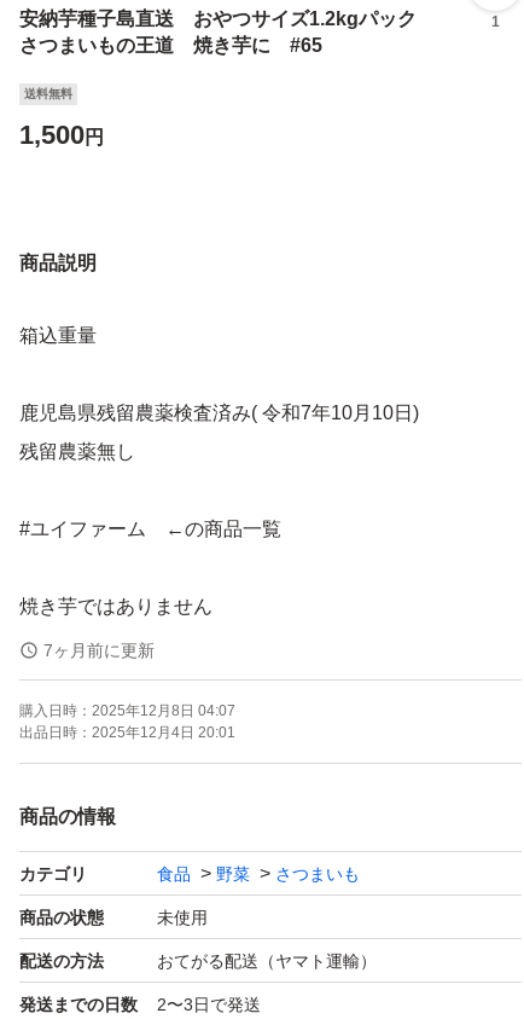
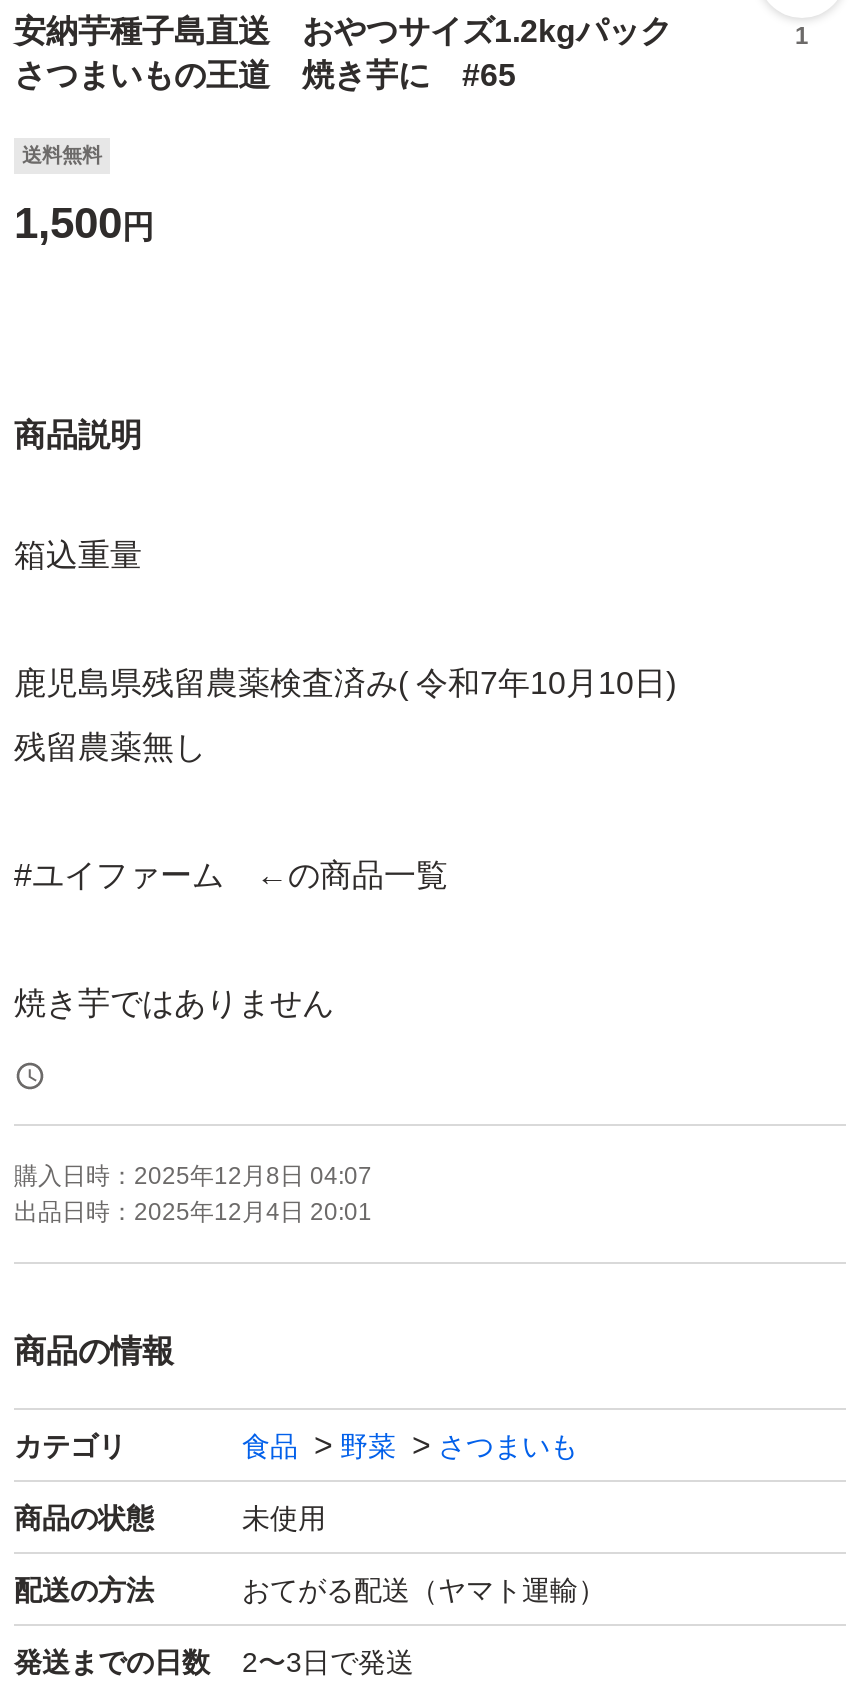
- 7ヶ月前に更新
